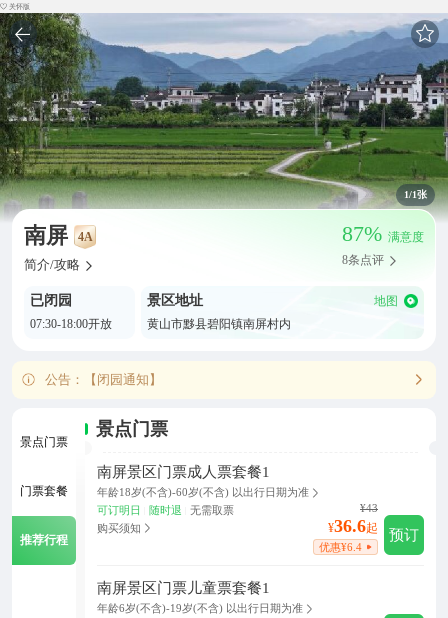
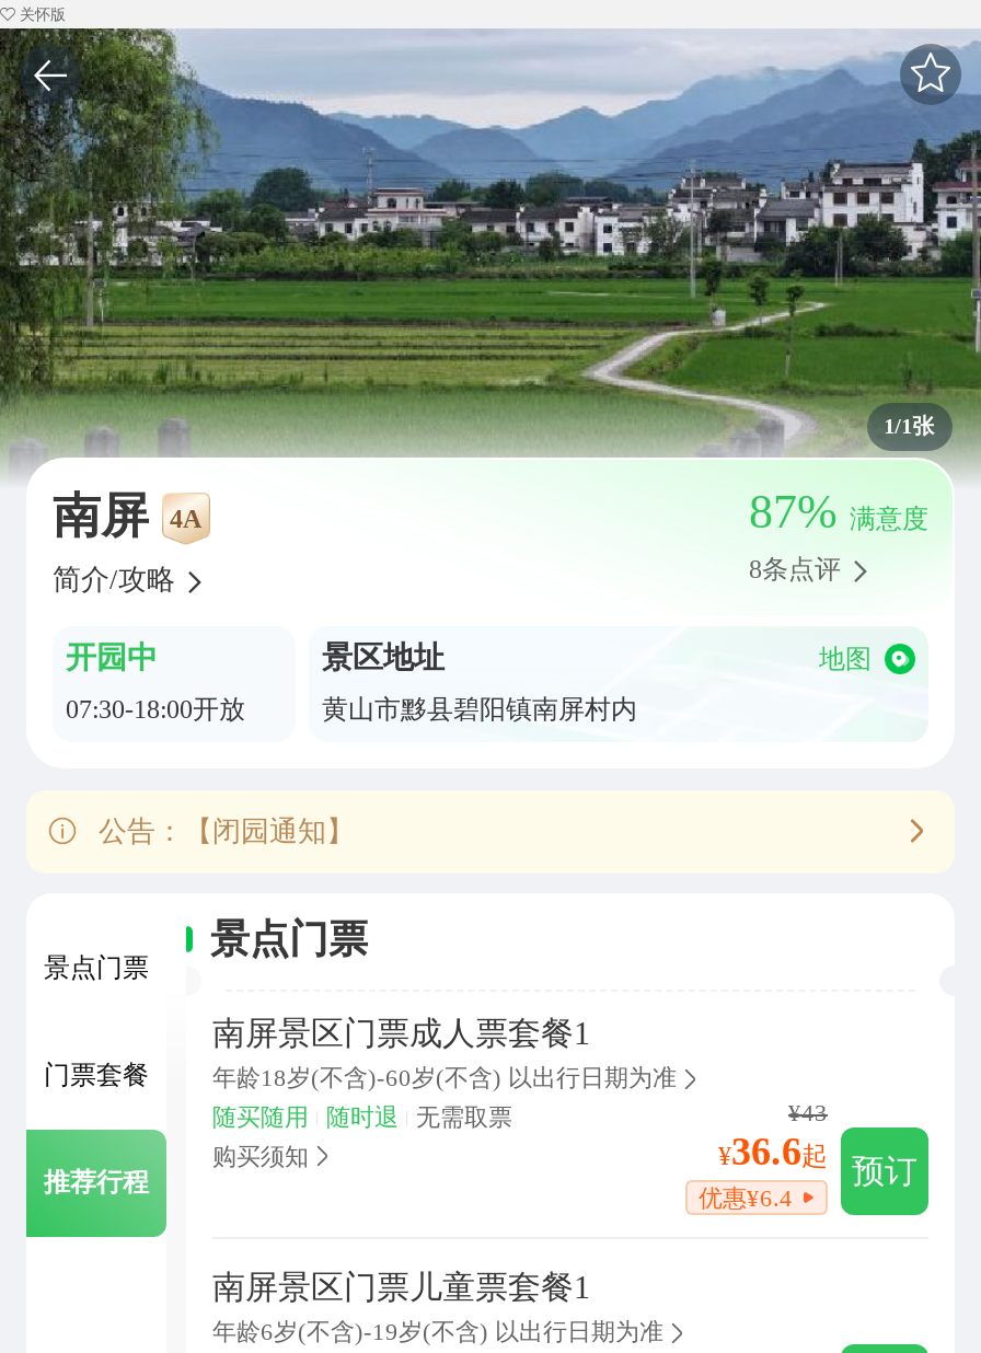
- 已闭园
+ 开园中

- 可订明日
+ 随买随用
